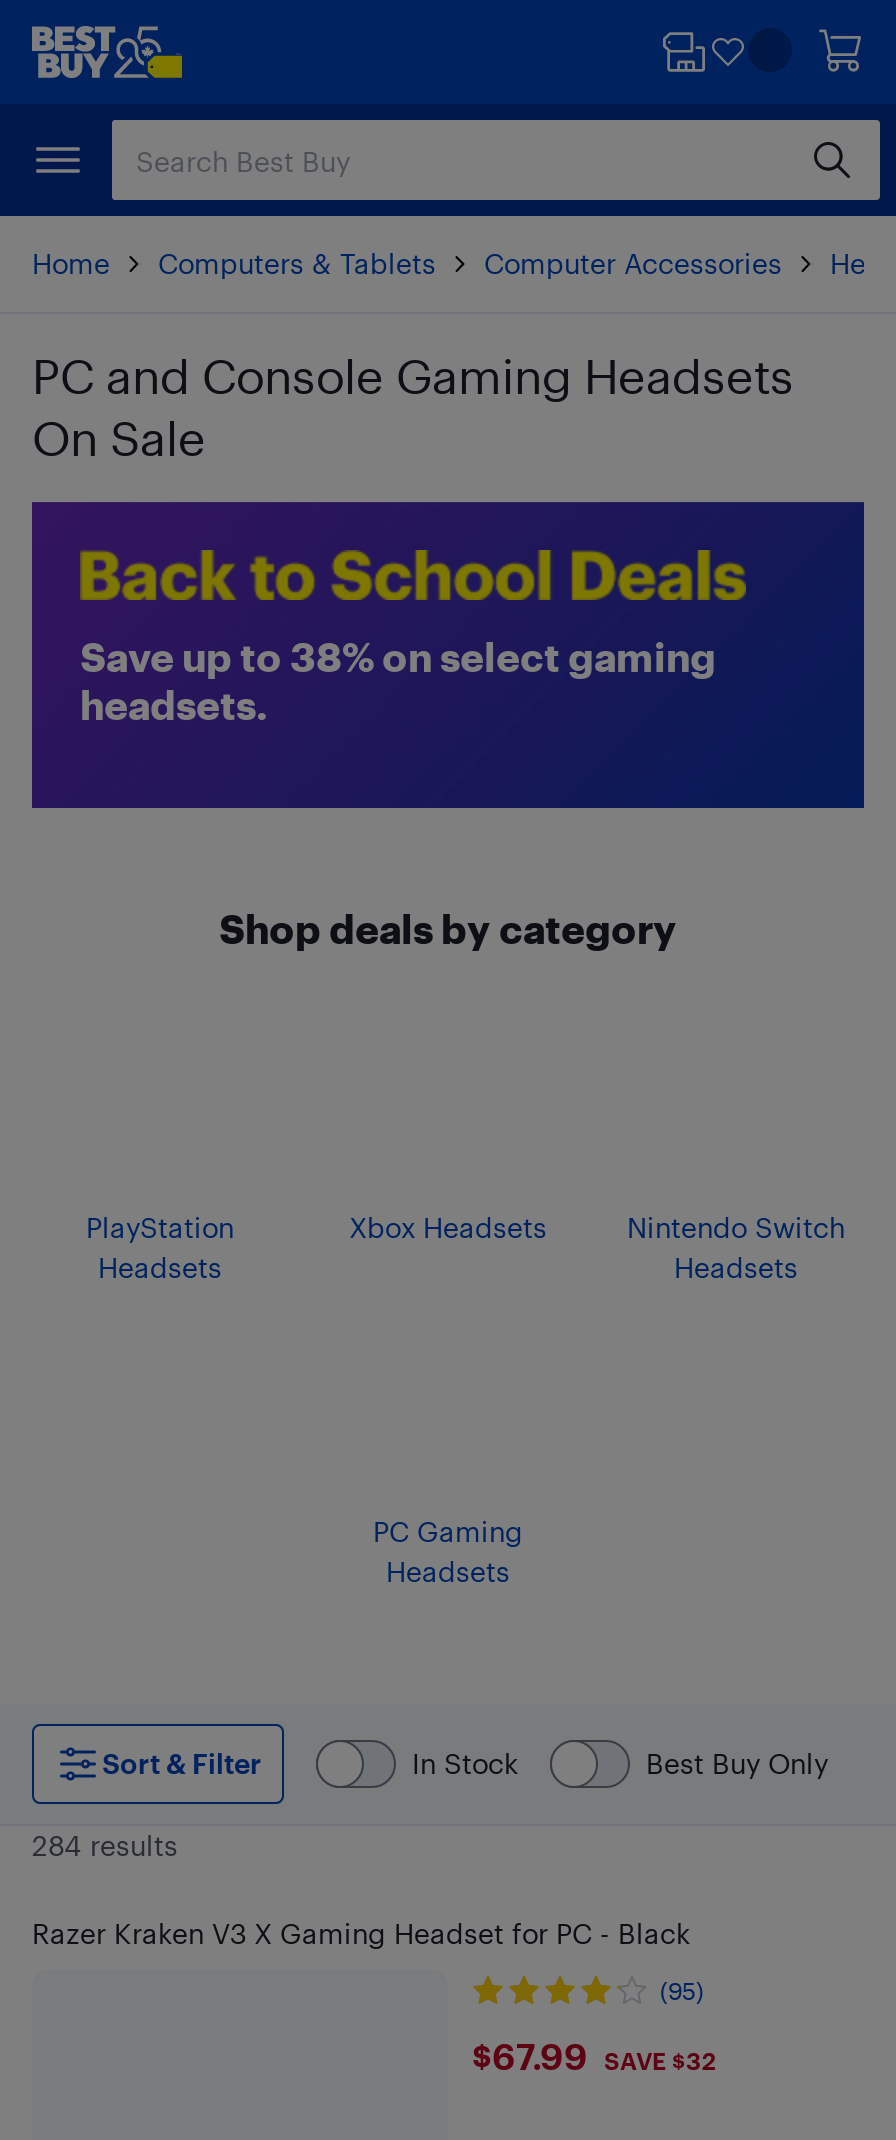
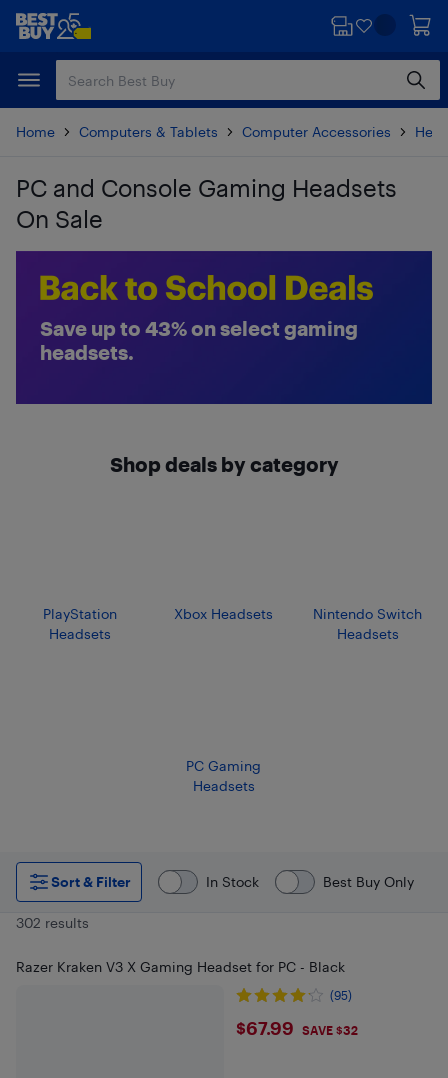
- Save up to 38% on select gaming
+ Save up to 43% on select gaming

- 284 results
+ 302 results
